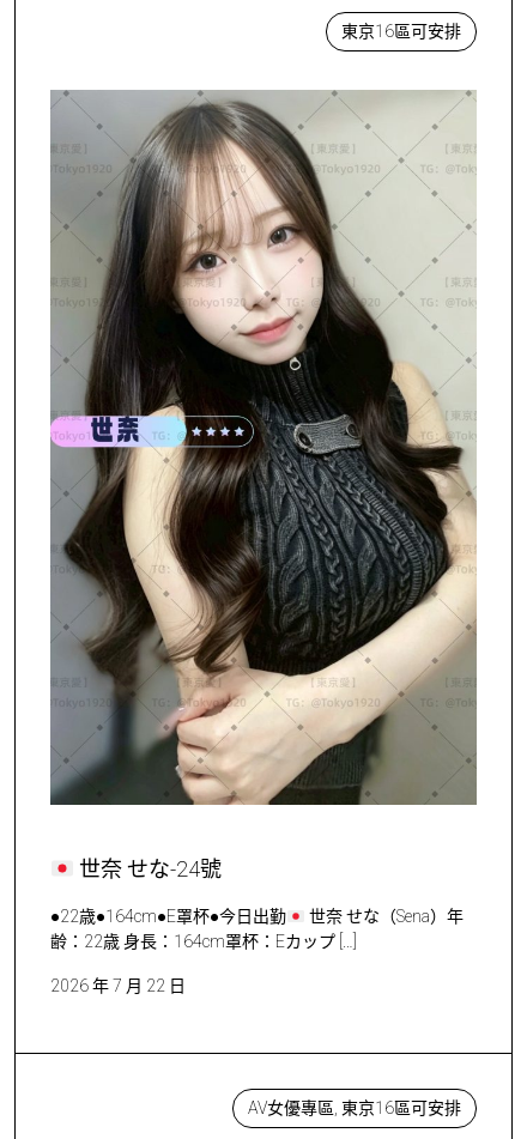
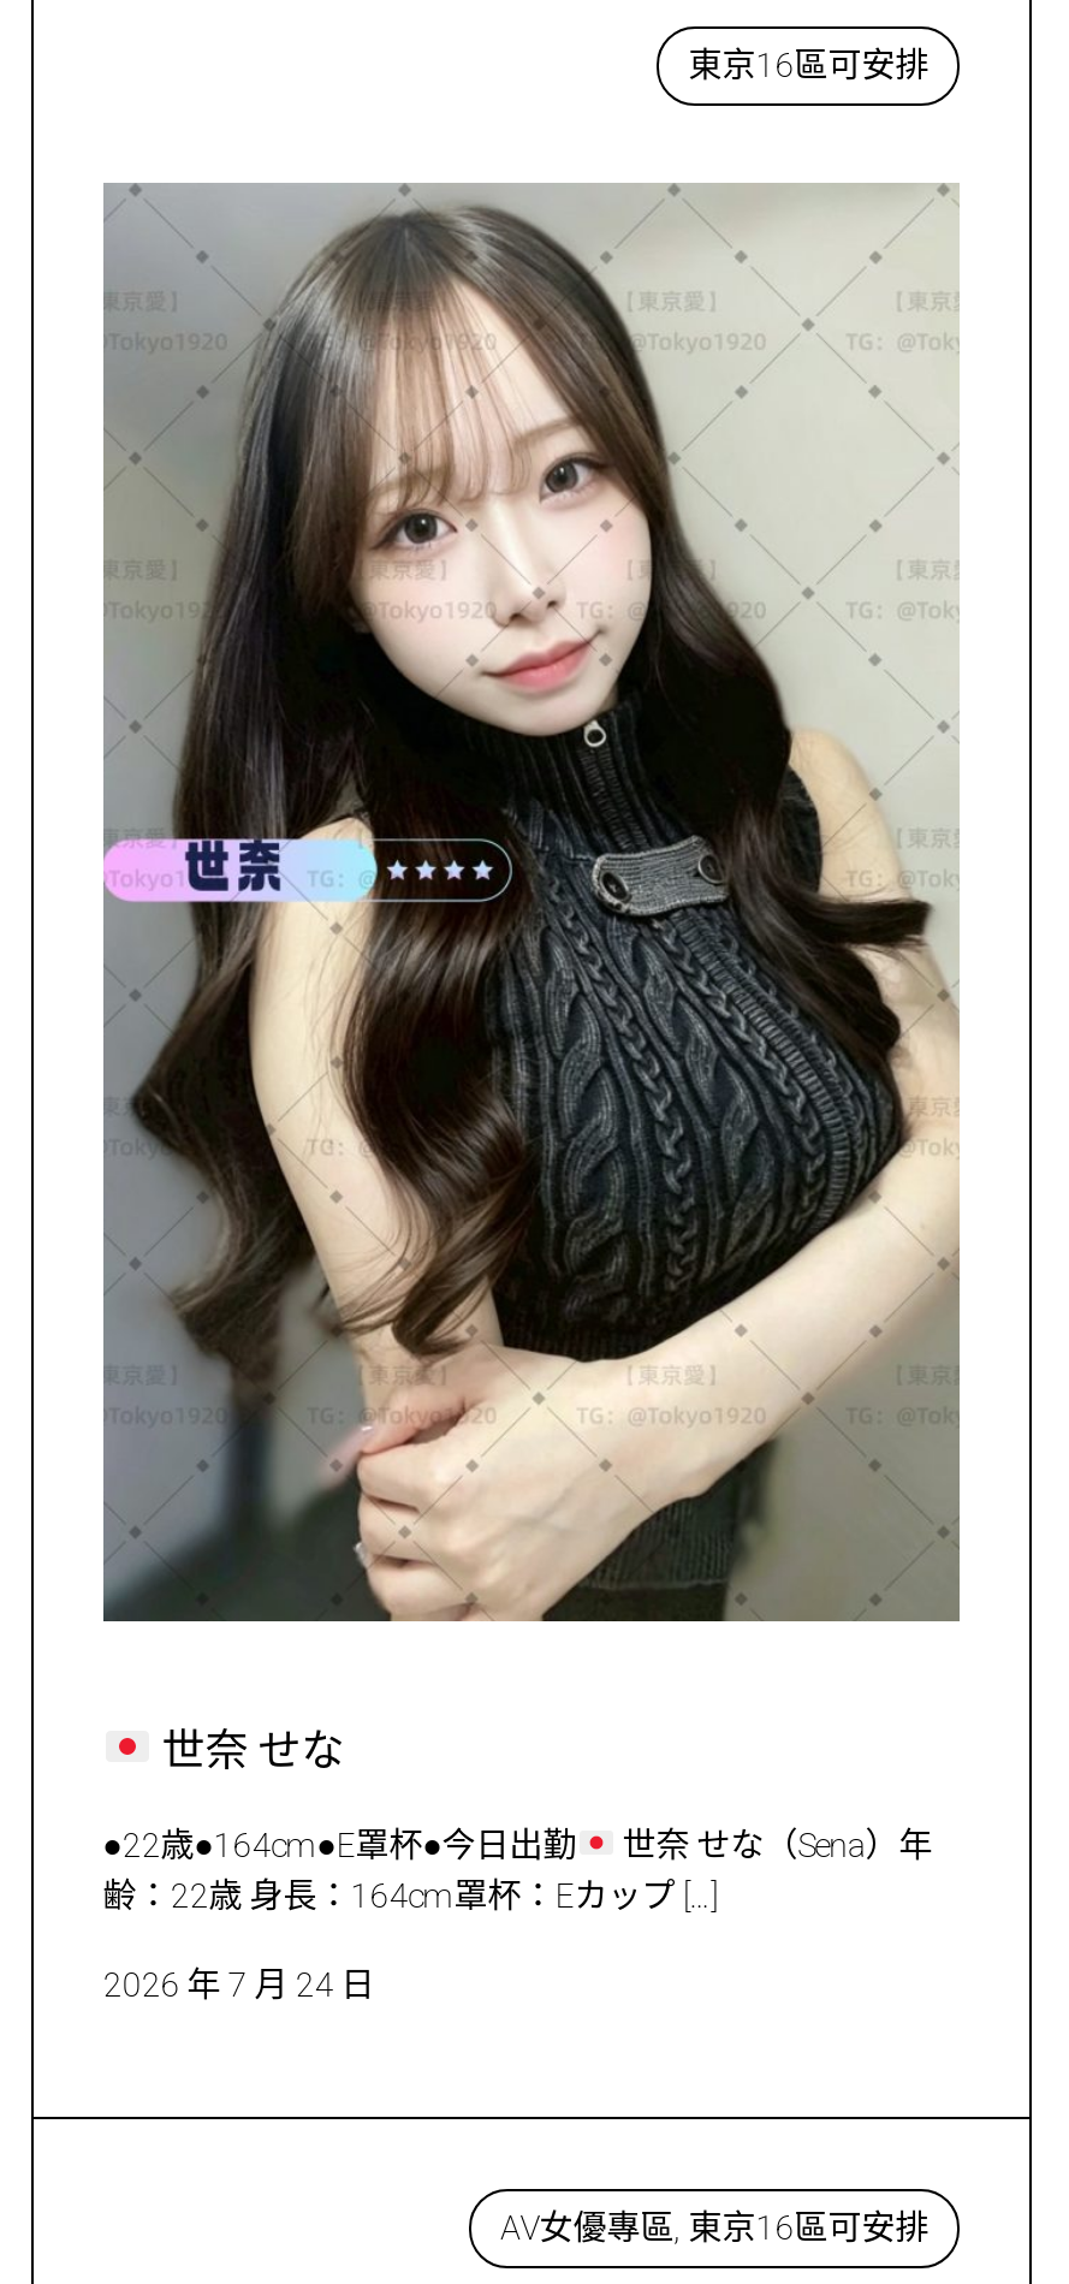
- 世奈 せな-24號
+ 世奈 せな

- 2026 年 7 月 22 日
+ 2026 年 7 月 24 日
